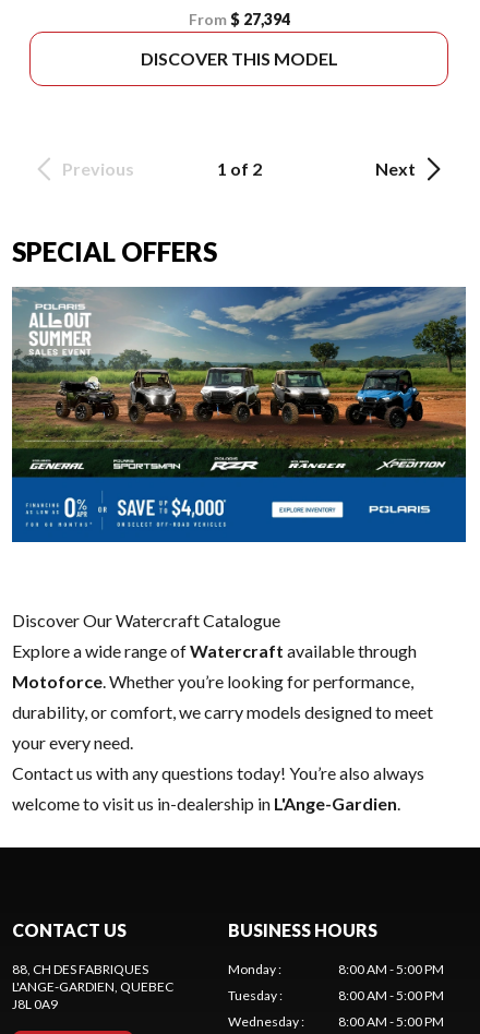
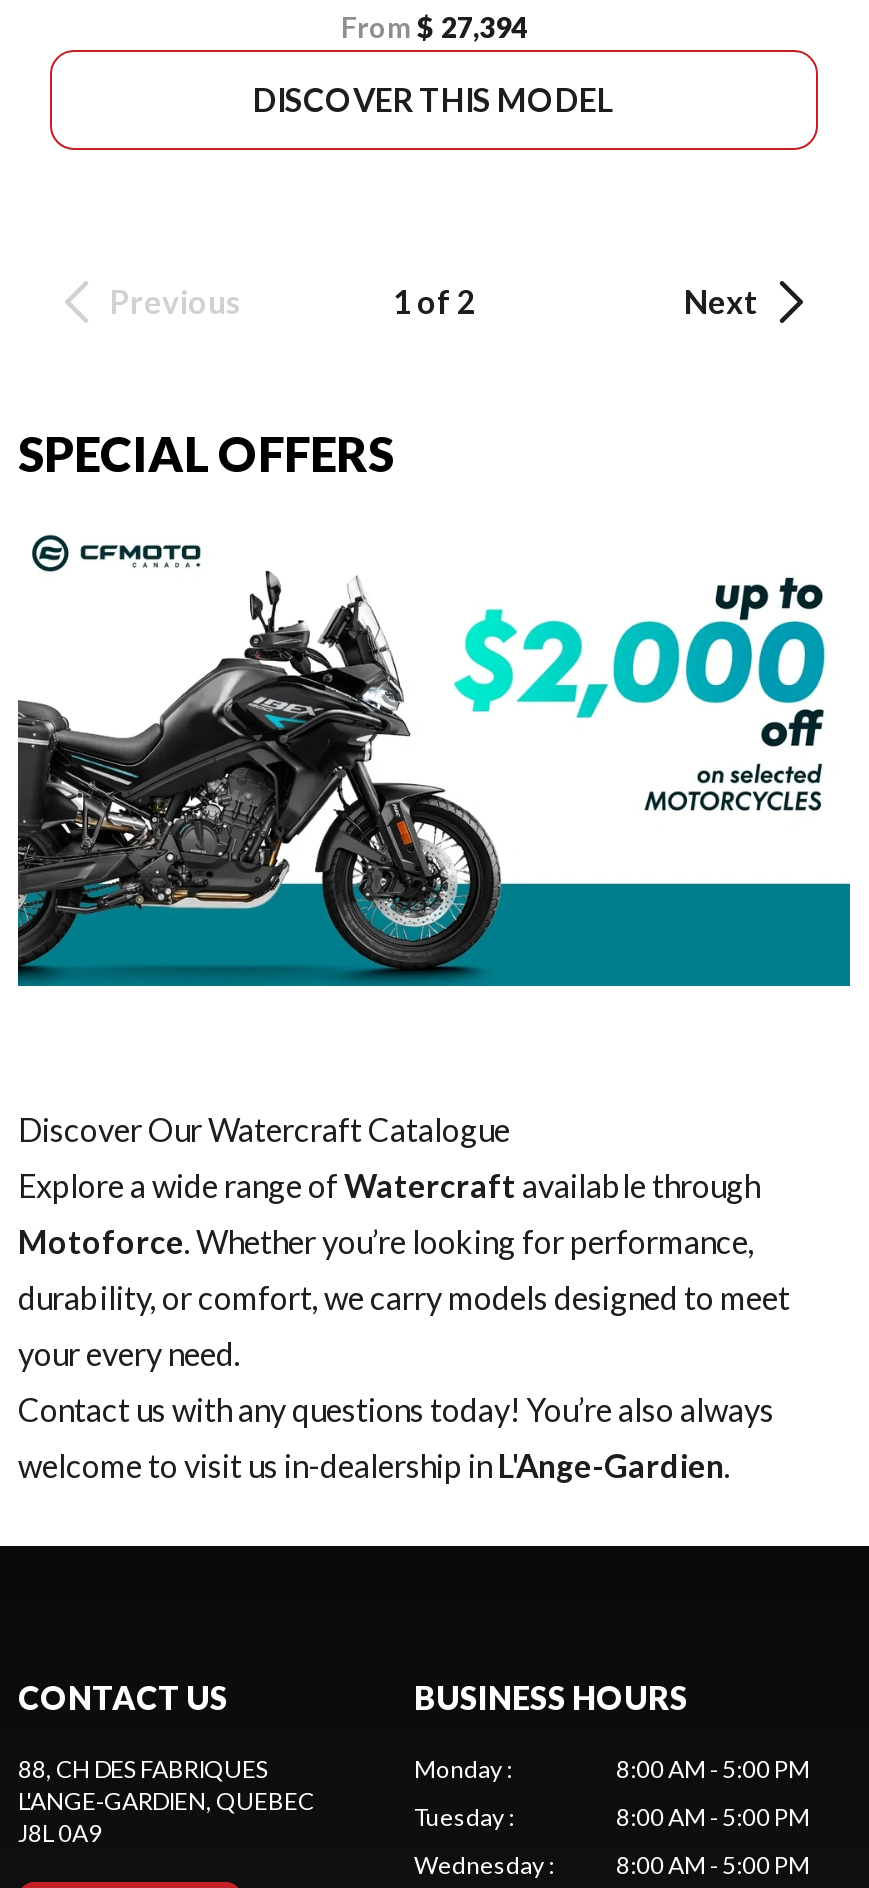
- [image]
+ [image]
